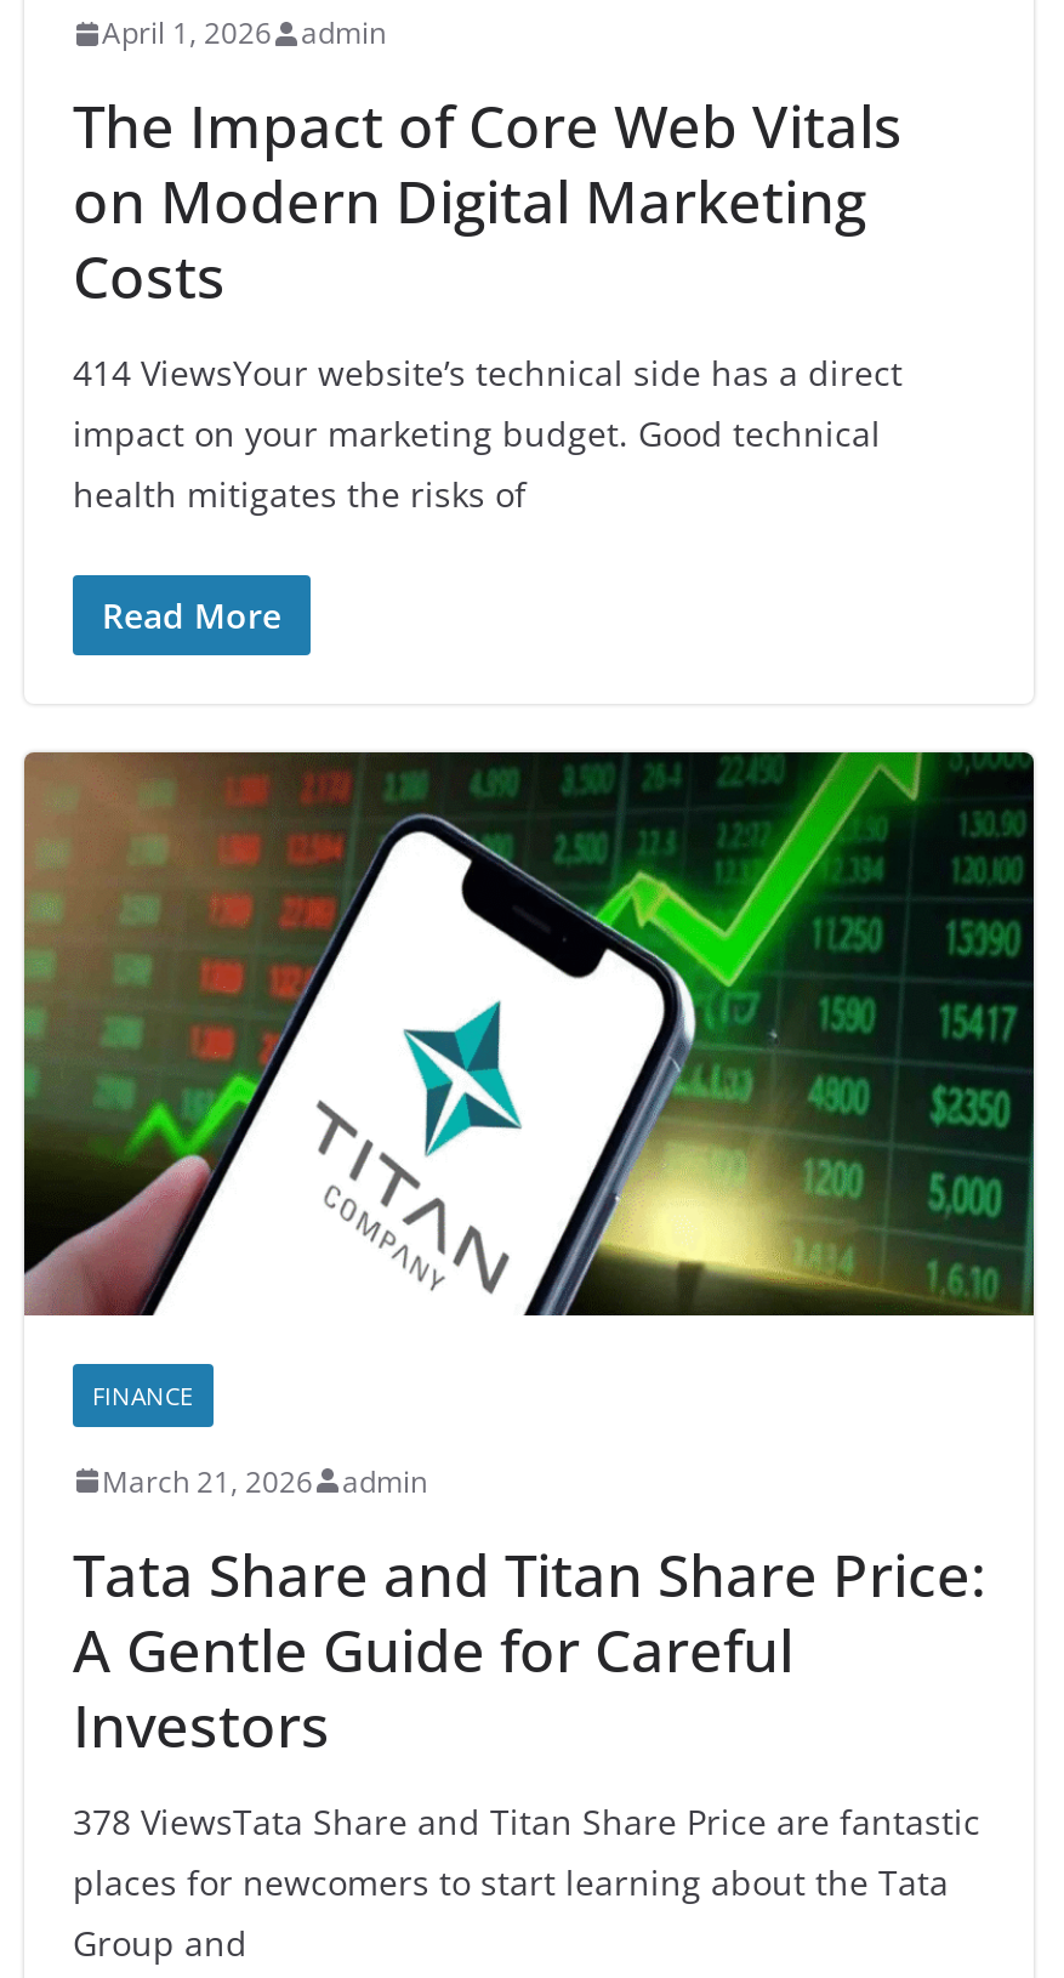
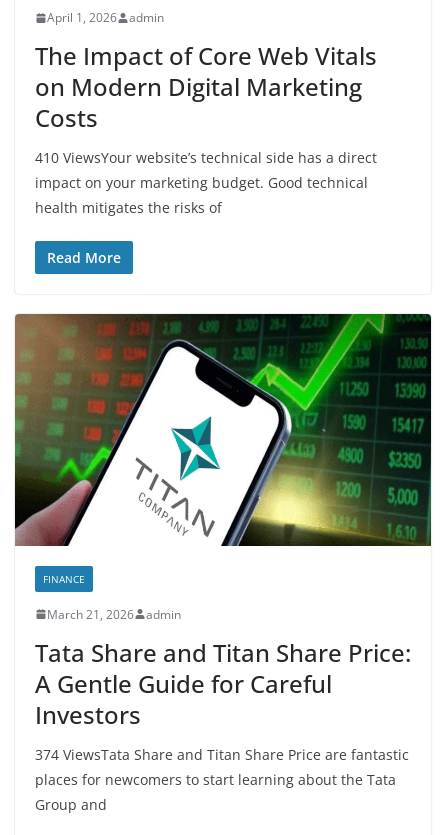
- 414 ViewsYour website’s technical side has a direct
+ 410 ViewsYour website’s technical side has a direct

- 378 ViewsTata Share and Titan Share Price are fantastic
+ 374 ViewsTata Share and Titan Share Price are fantastic
